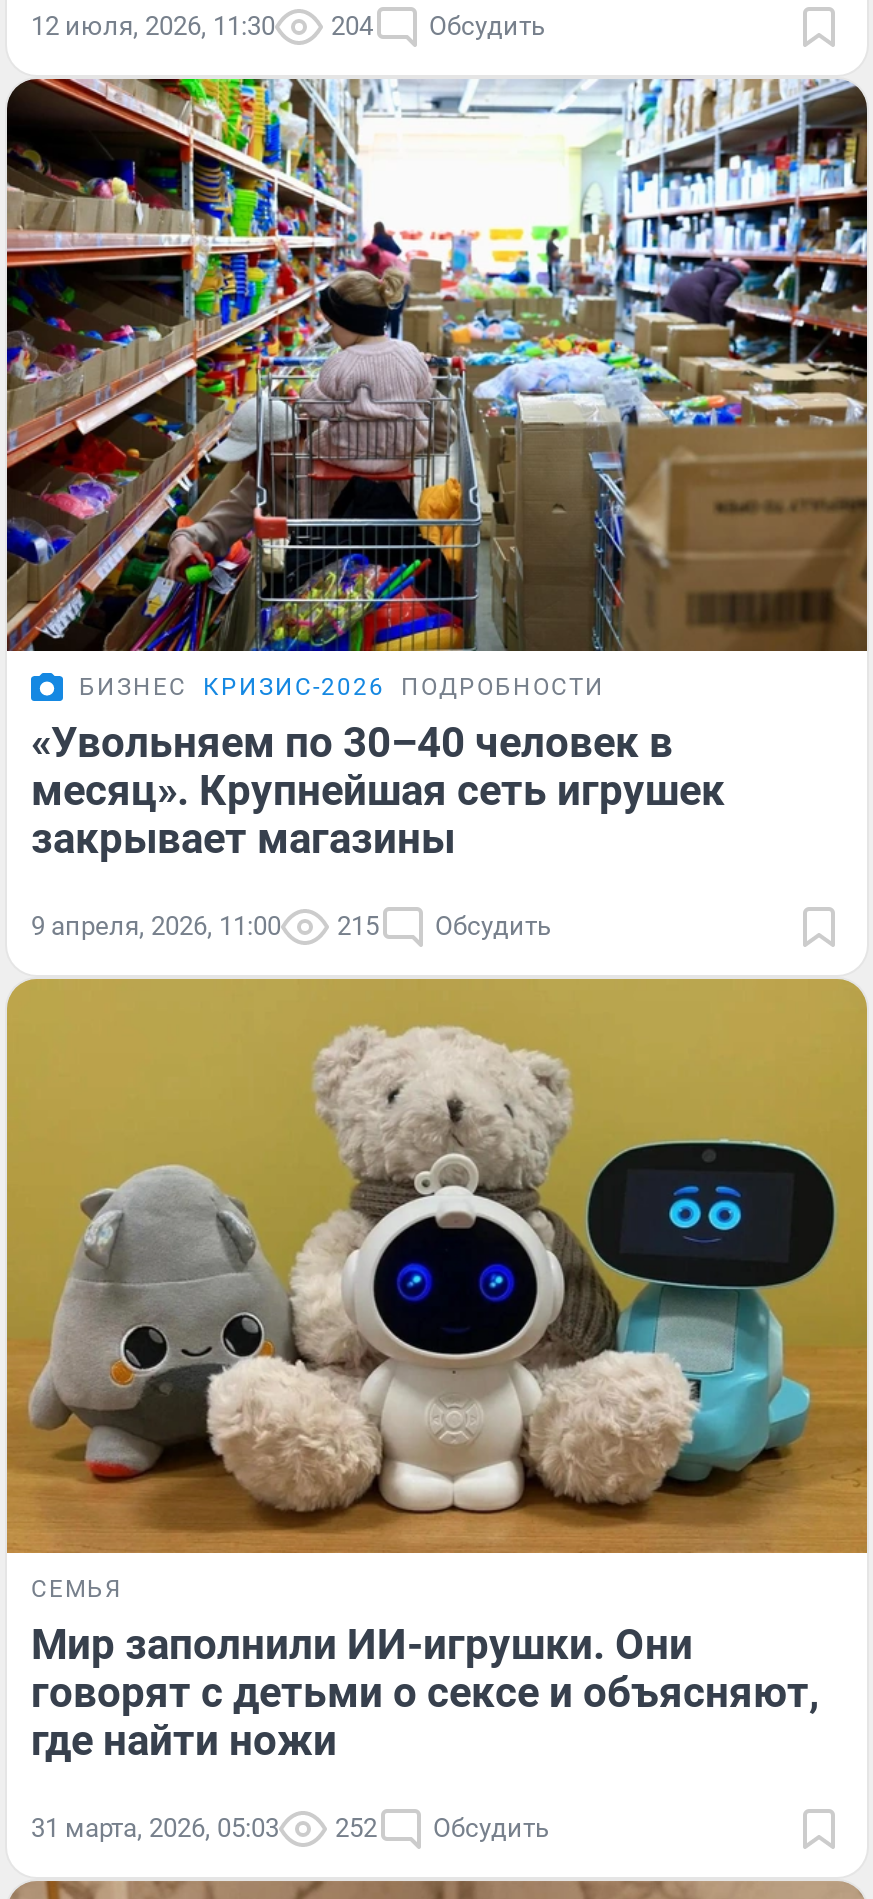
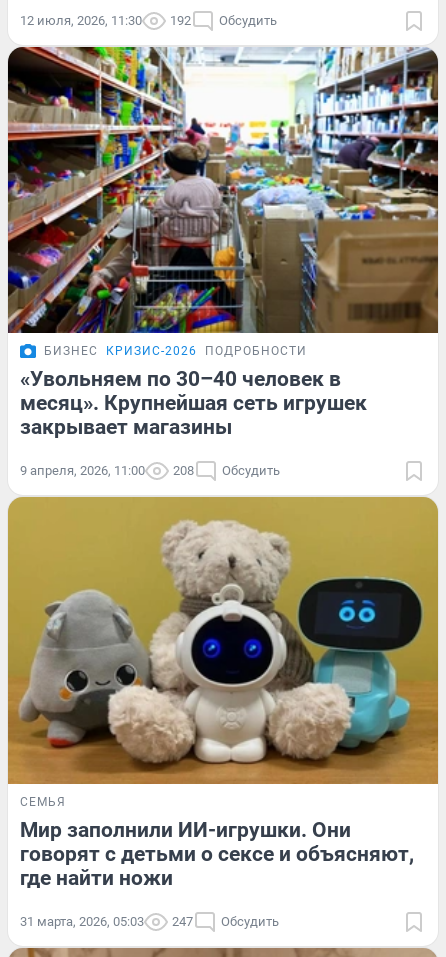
- 12 июля, 2026, 11:30 204 Обсудить
+ 12 июля, 2026, 11:30 192 Обсудить

- 9 апреля, 2026, 11:00 215 Обсудить
+ 9 апреля, 2026, 11:00 208 Обсудить

- 31 марта, 2026, 05:03 252 Обсудить
+ 31 марта, 2026, 05:03 247 Обсудить
